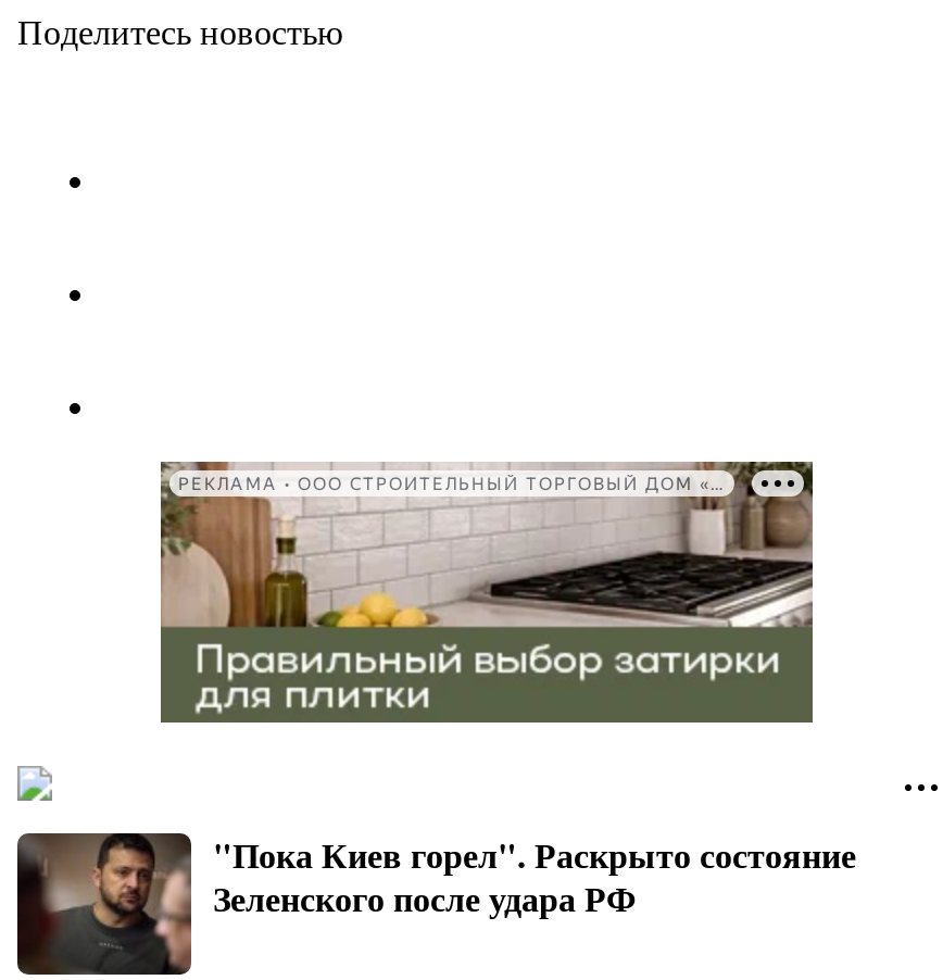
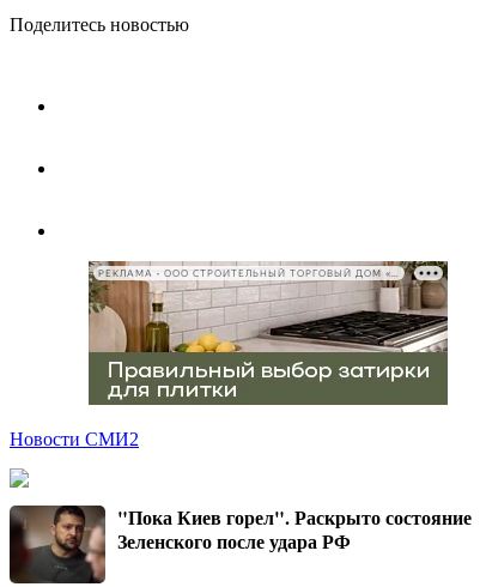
+ Новости СМИ2
